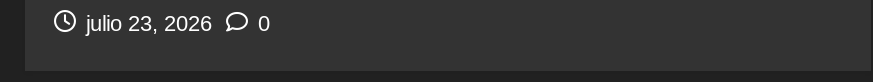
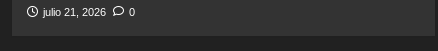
- julio 23, 2026 0
+ julio 21, 2026 0
